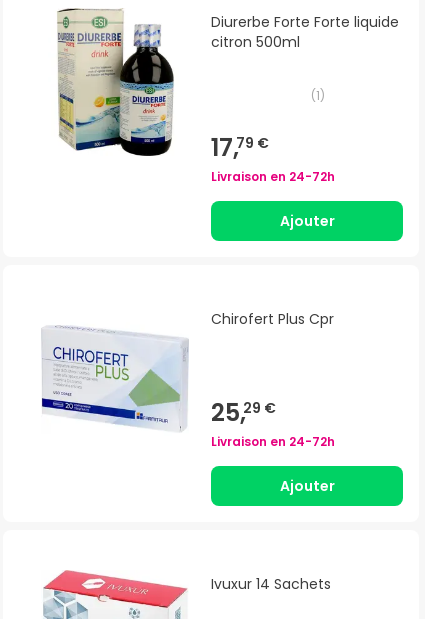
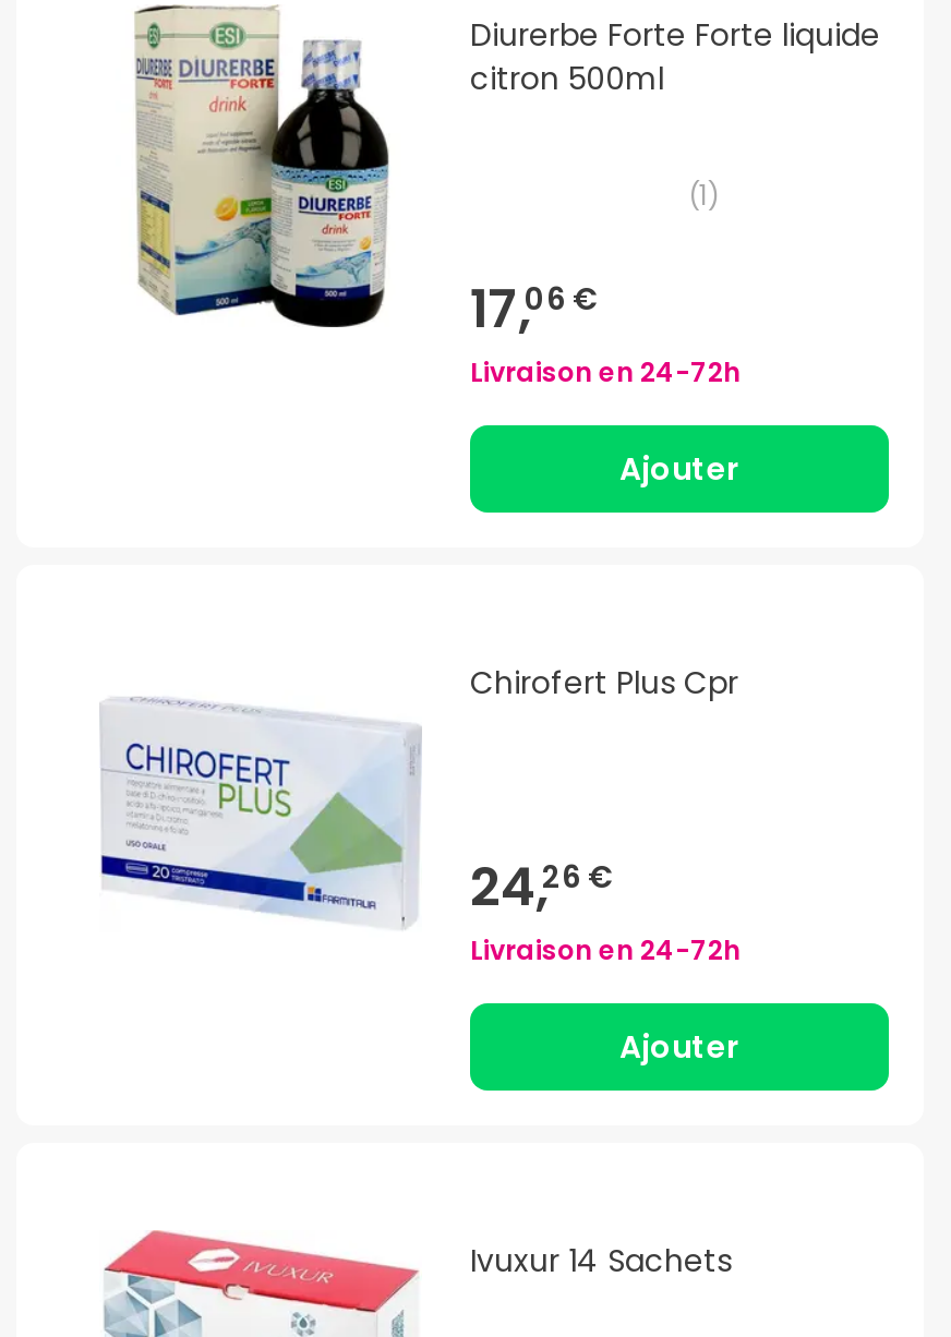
- 17, 79 €
+ 17, 06 €

- 25,
+ 24,

- 29 €
+ 26 €
